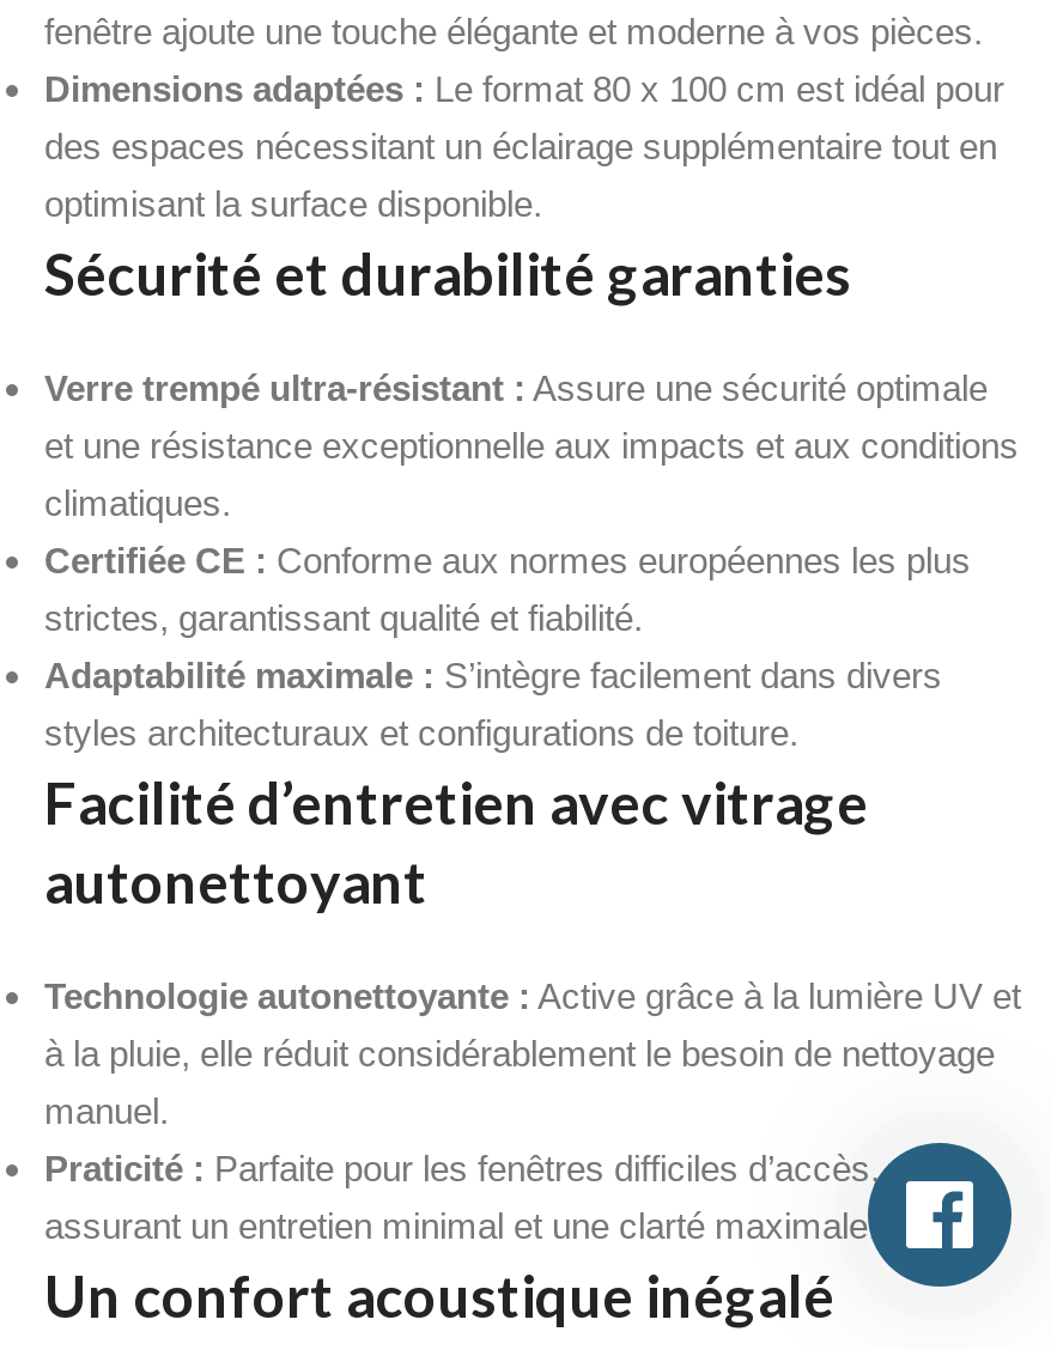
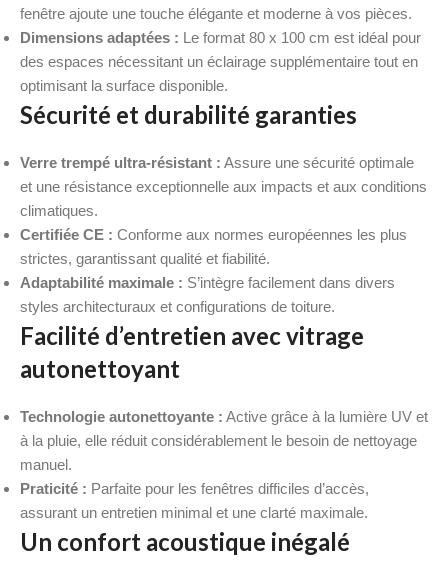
- [image]
